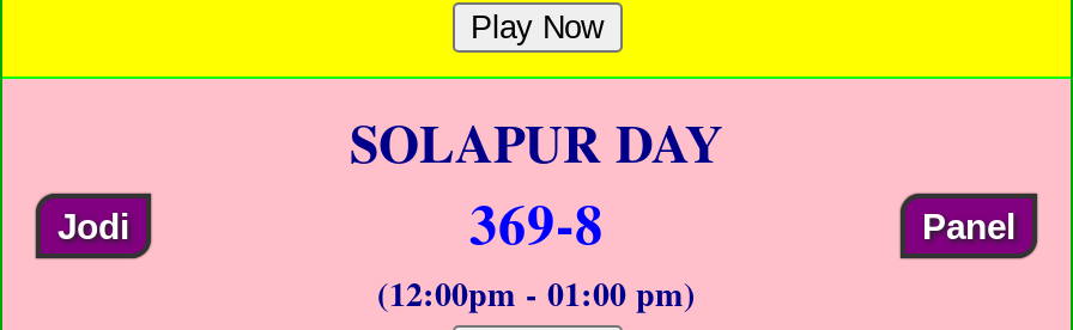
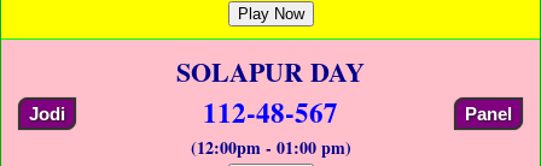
- 369-8
+ 112-48-567
